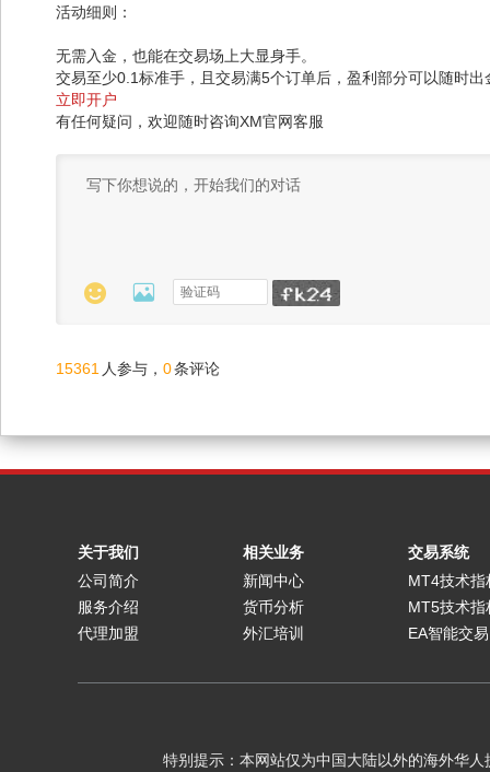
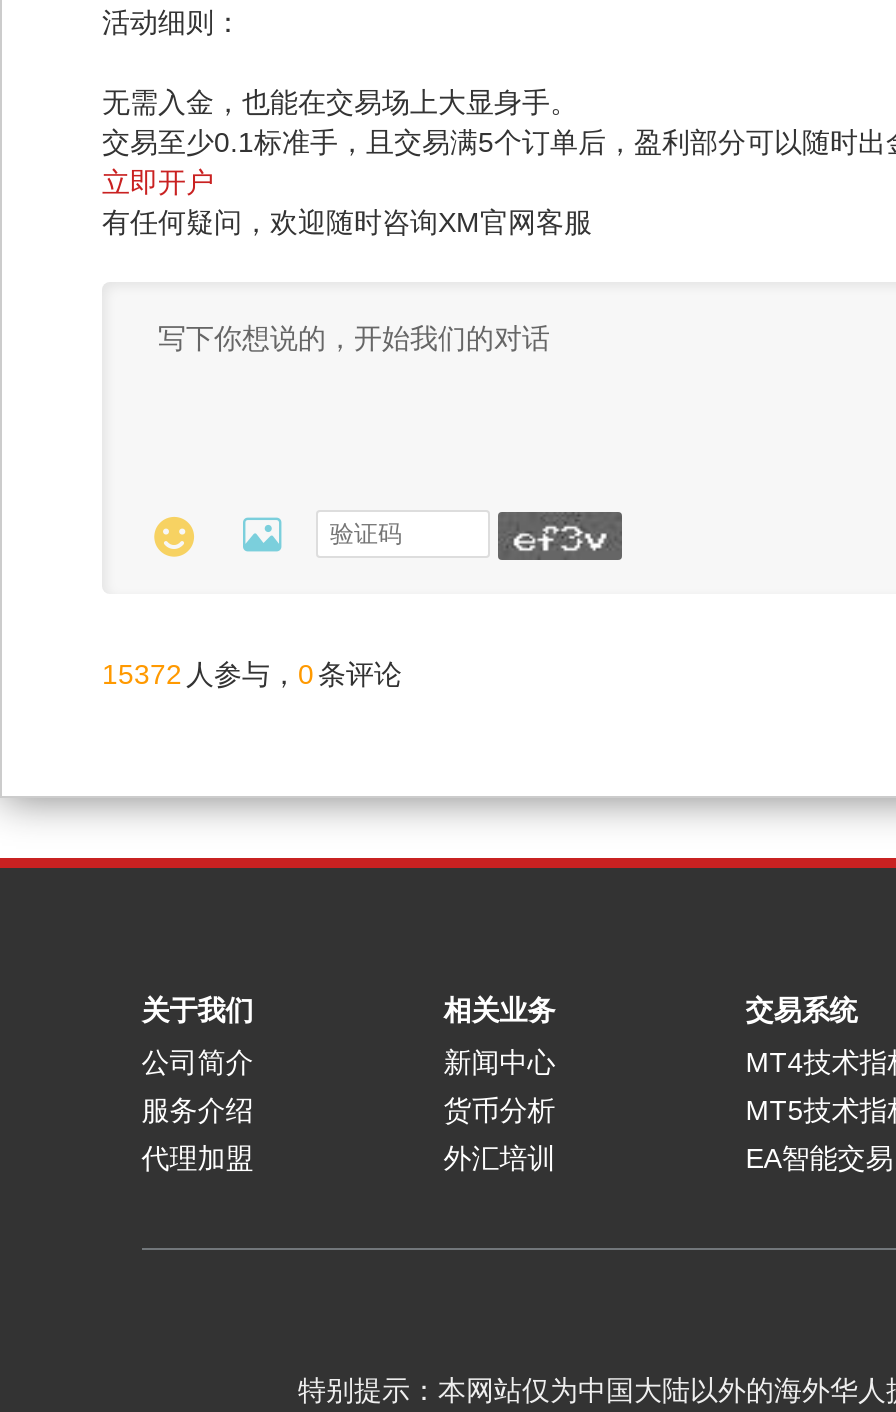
- 15361 人参与，0 条评论
+ 15372 人参与，0 条评论
